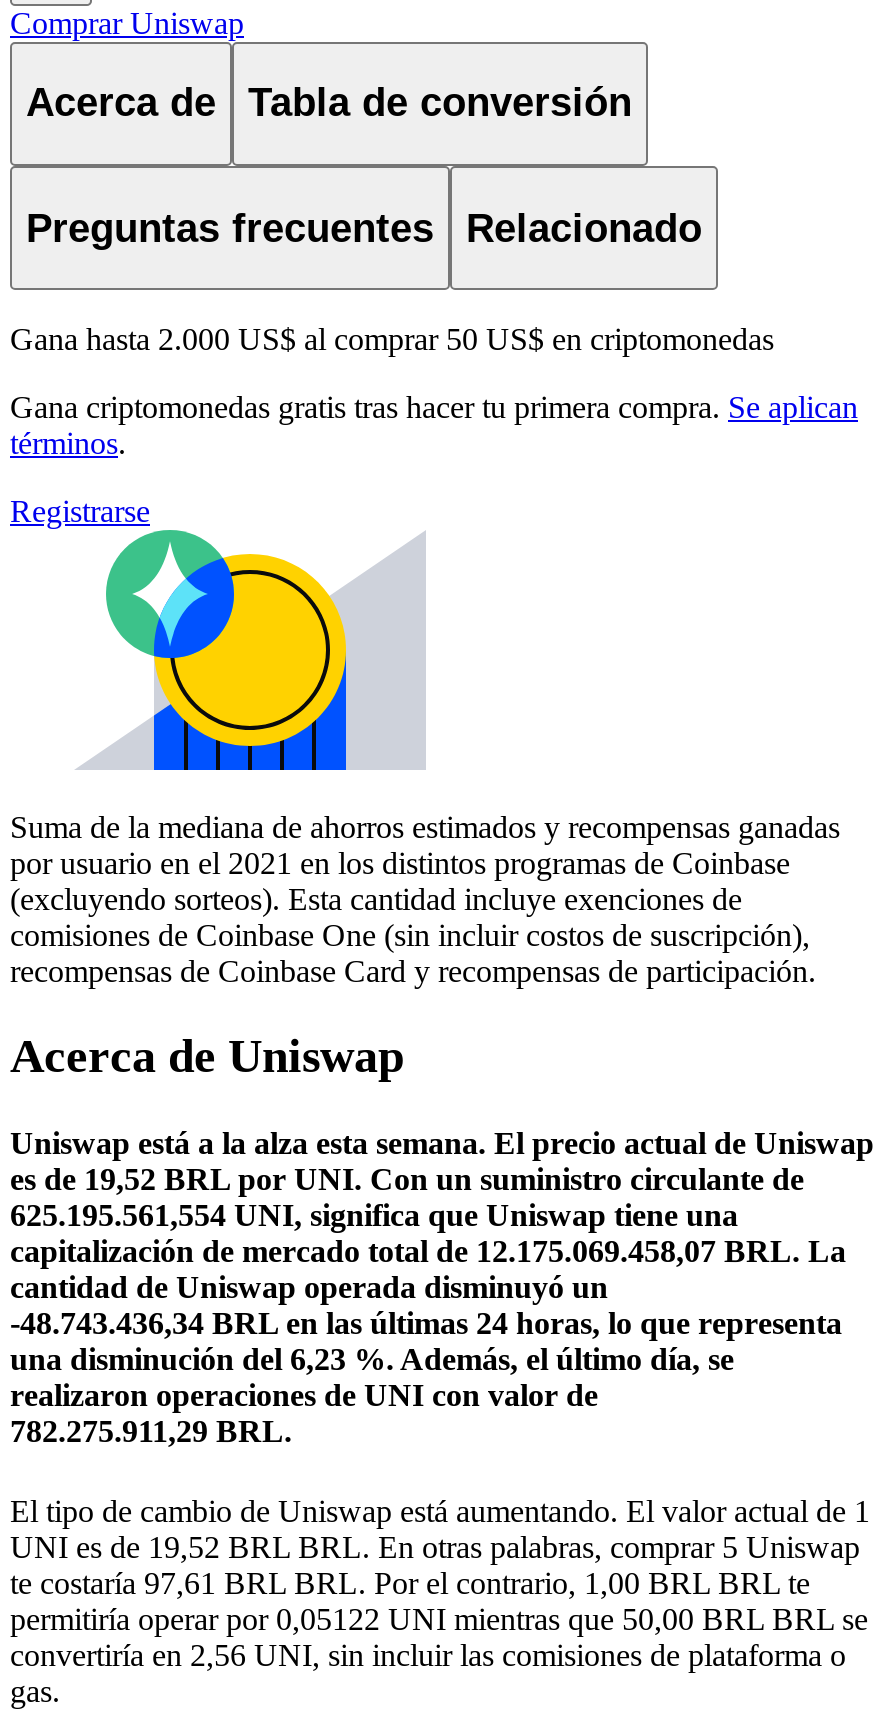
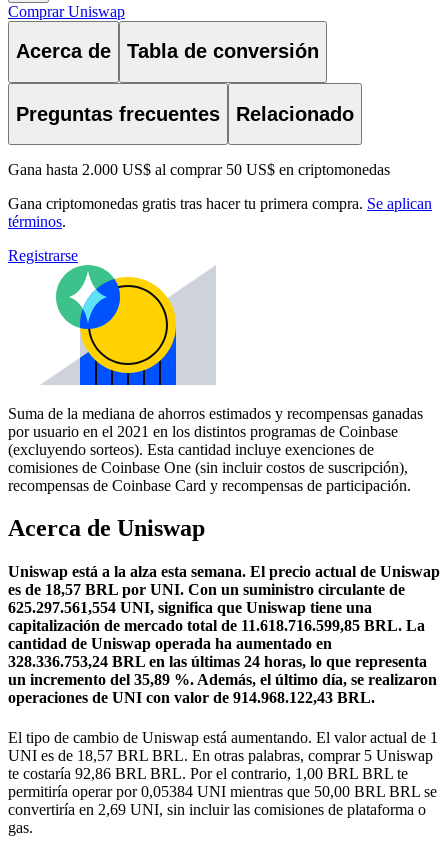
- es de 19,52 BRL por UNI. Con un suministro circulante de
- 625.195.561,554 UNI, significa que Uniswap tiene una
- capitalización de mercado total de 12.175.069.458,07 BRL. La
- cantidad de Uniswap operada disminuyó un
- -48.743.436,34 BRL en las últimas 24 horas, lo que representa
- una disminución del 6,23 %. Además, el último día, se
- realizaron operaciones de UNI con valor de
- 782.275.911,29 BRL.
+ es de 18,57 BRL por UNI. Con un suministro circulante de
+ 625.297.561,554 UNI, significa que Uniswap tiene una
+ capitalización de mercado total de 11.618.716.599,85 BRL. La
+ cantidad de Uniswap operada ha aumentado en
+ 328.336.753,24 BRL en las últimas 24 horas, lo que representa
+ un incremento del 35,89 %. Además, el último día, se realizaron
+ operaciones de UNI con valor de 914.968.122,43 BRL.

- UNI es de 19,52 BRL BRL. En otras palabras, comprar 5 Uniswap
+ UNI es de 18,57 BRL BRL. En otras palabras, comprar 5 Uniswap

- te costaría 97,61 BRL BRL. Por el contrario, 1,00 BRL BRL te
+ te costaría 92,86 BRL BRL. Por el contrario, 1,00 BRL BRL te

- permitiría operar por 0,05122 UNI mientras que 50,00 BRL BRL se
+ permitiría operar por 0,05384 UNI mientras que 50,00 BRL BRL se

- convertiría en 2,56 UNI, sin incluir las comisiones de plataforma o
+ convertiría en 2,69 UNI, sin incluir las comisiones de plataforma o
